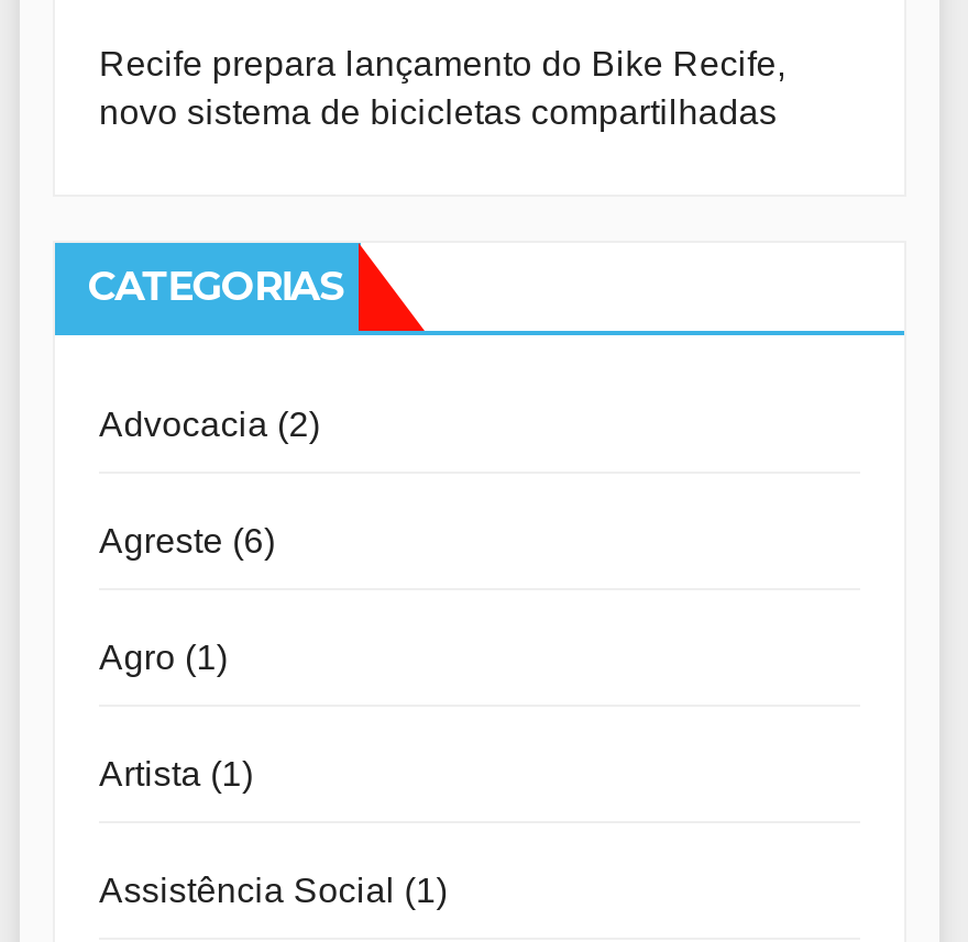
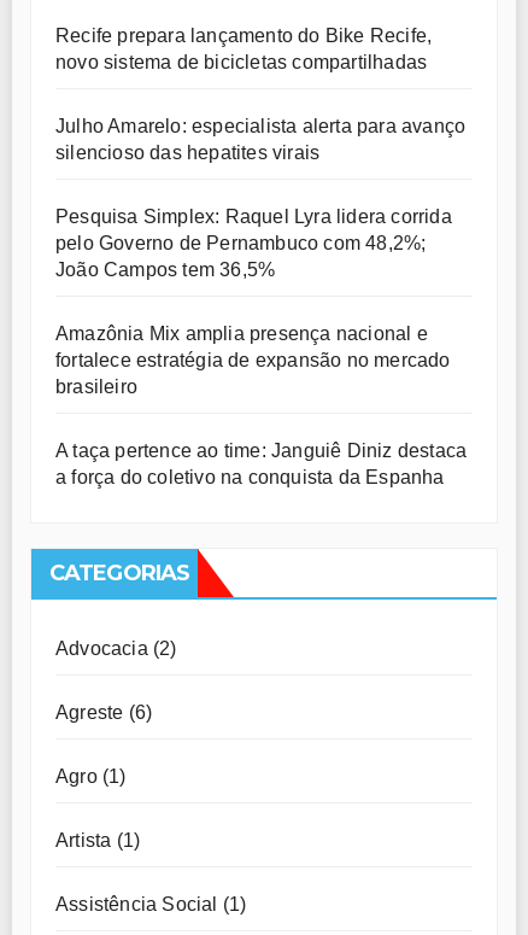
+ Julho Amarelo: especialista alerta para avanço
+ silencioso das hepatites virais
+ Pesquisa Simplex: Raquel Lyra lidera corrida
+ pelo Governo de Pernambuco com 48,2%;
+ João Campos tem 36,5%
+ Amazônia Mix amplia presença nacional e
+ fortalece estratégia de expansão no mercado
+ brasileiro
+ A taça pertence ao time: Janguiê Diniz destaca
+ a força do coletivo na conquista da Espanha
